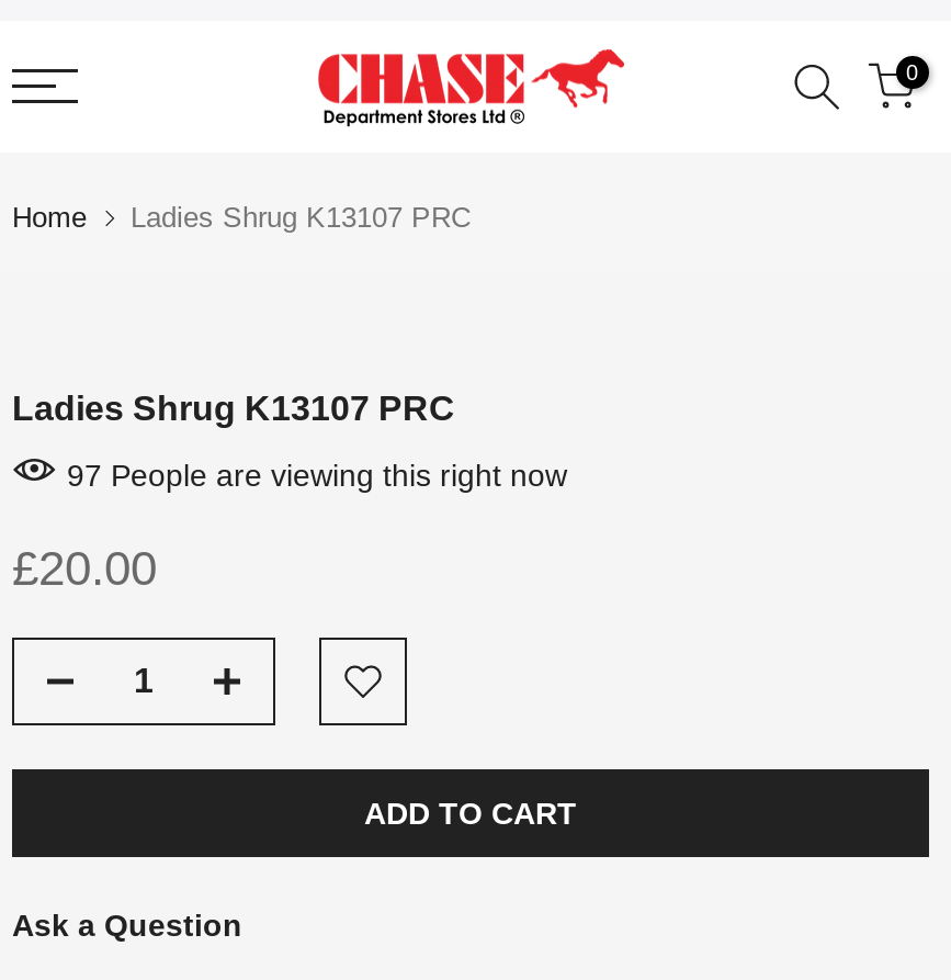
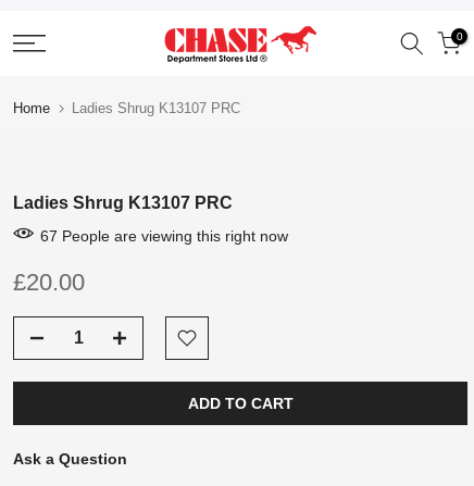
- 97 People are viewing this right now
+ 67 People are viewing this right now
